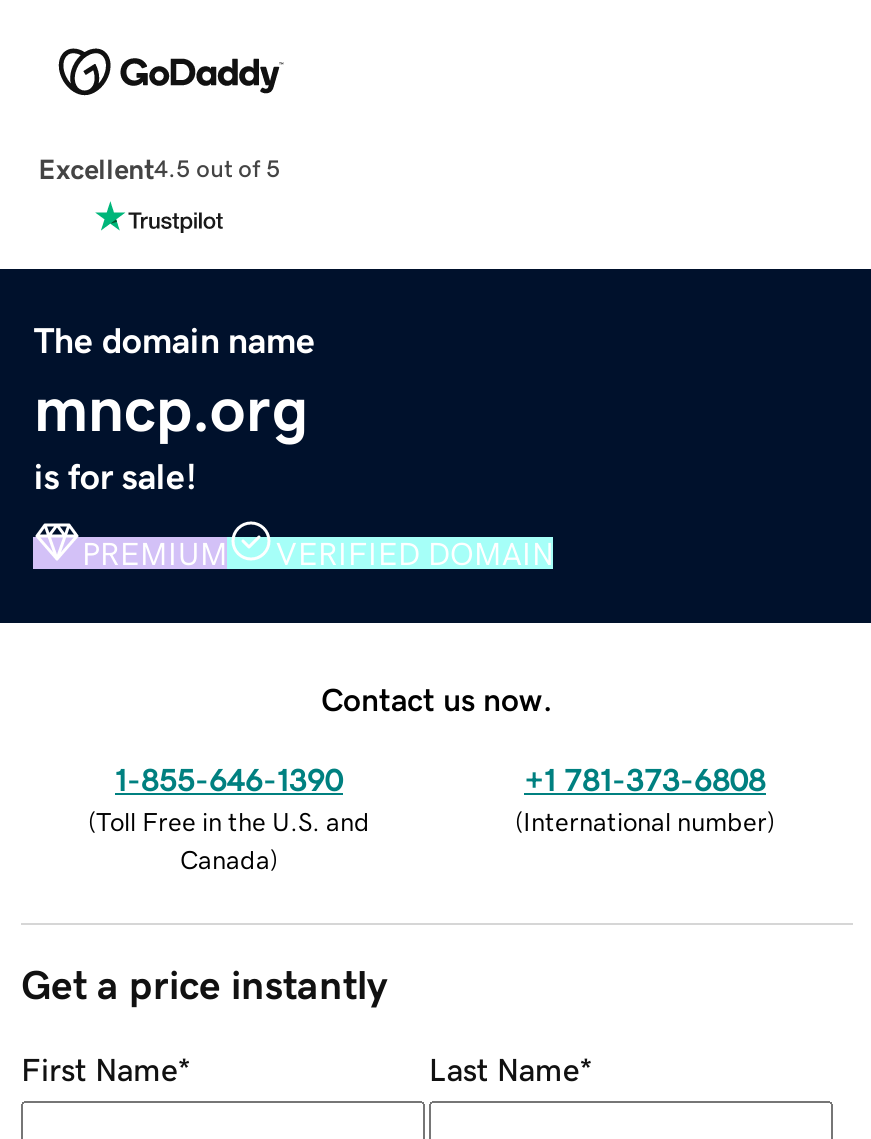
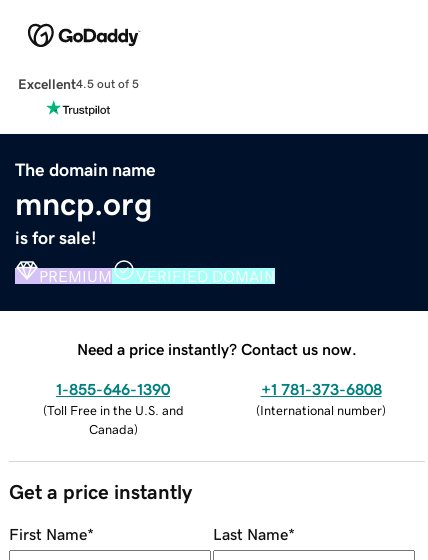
- Contact us now.
+ Need a price instantly? Contact us now.
